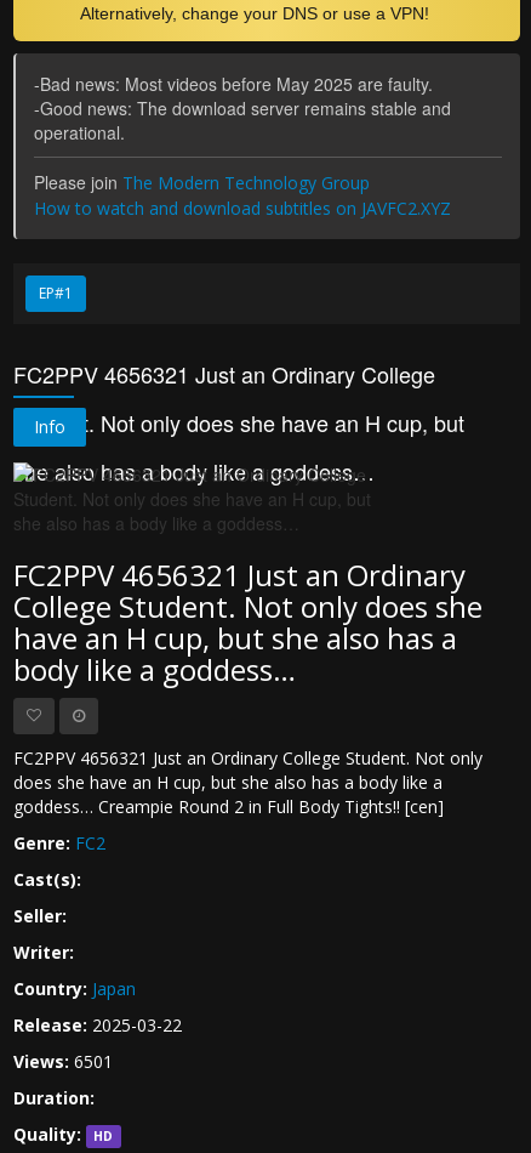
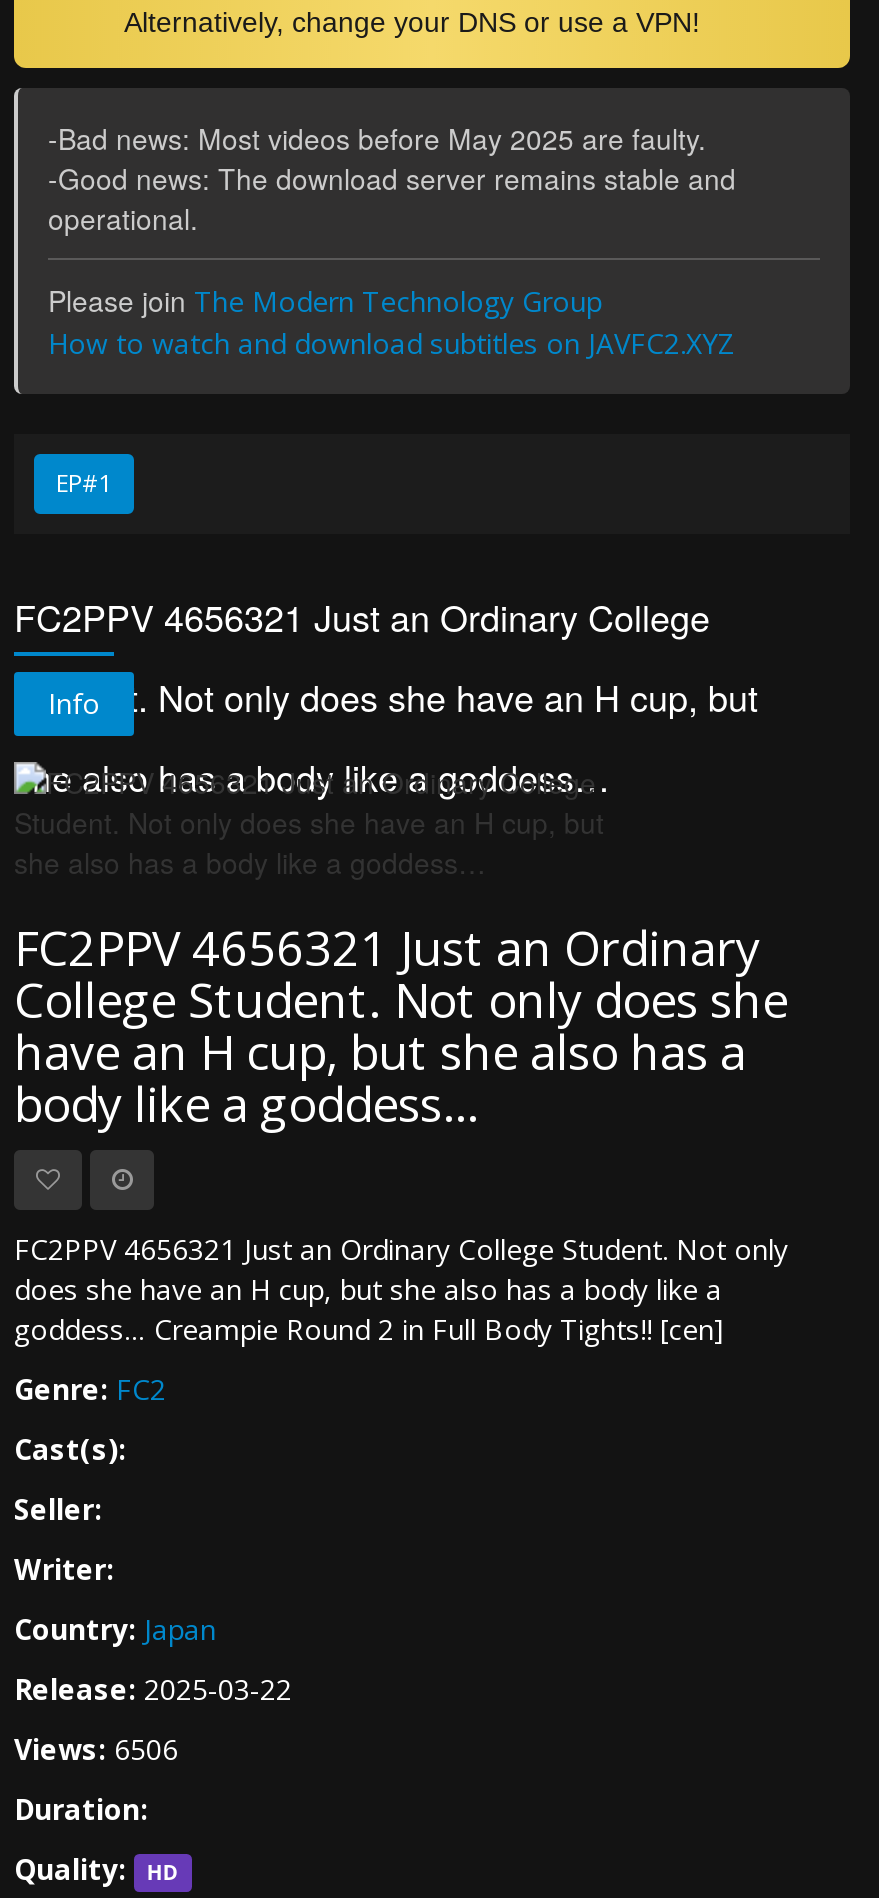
- Views: 6501
+ Views: 6506
